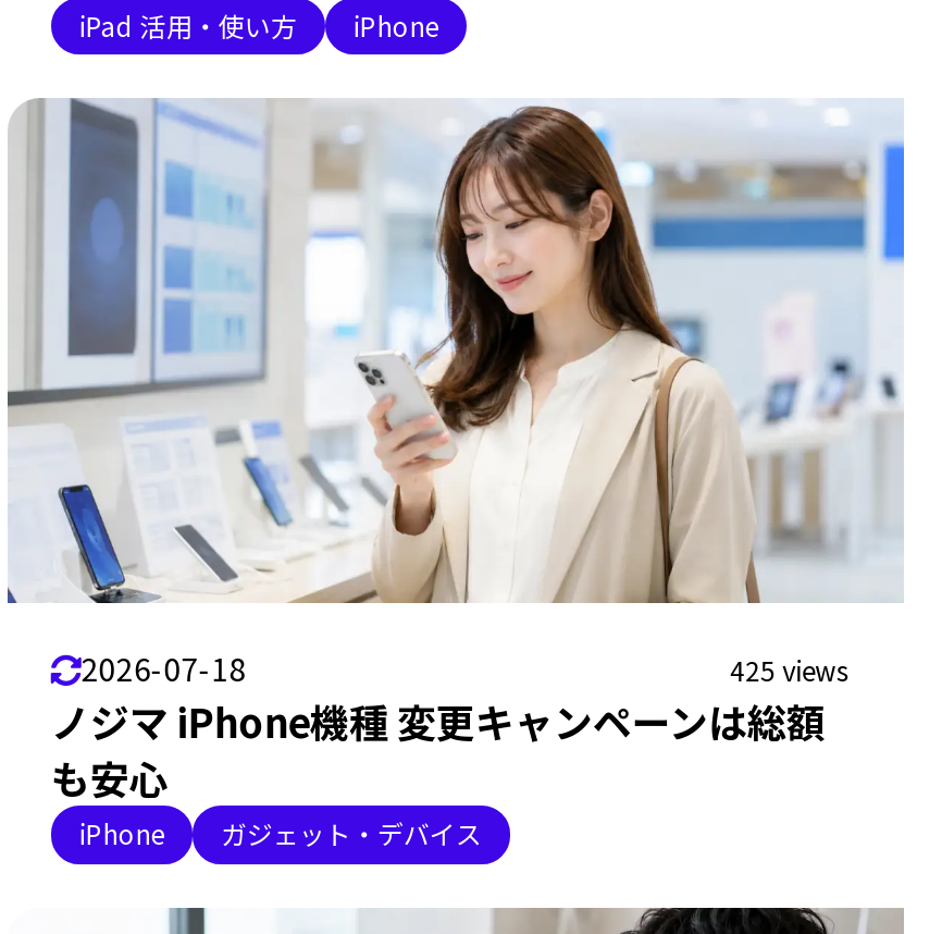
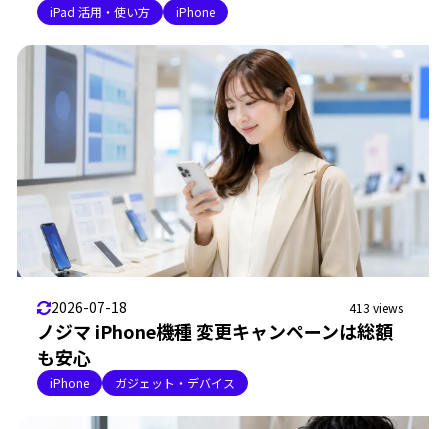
- 425 views
+ 413 views
